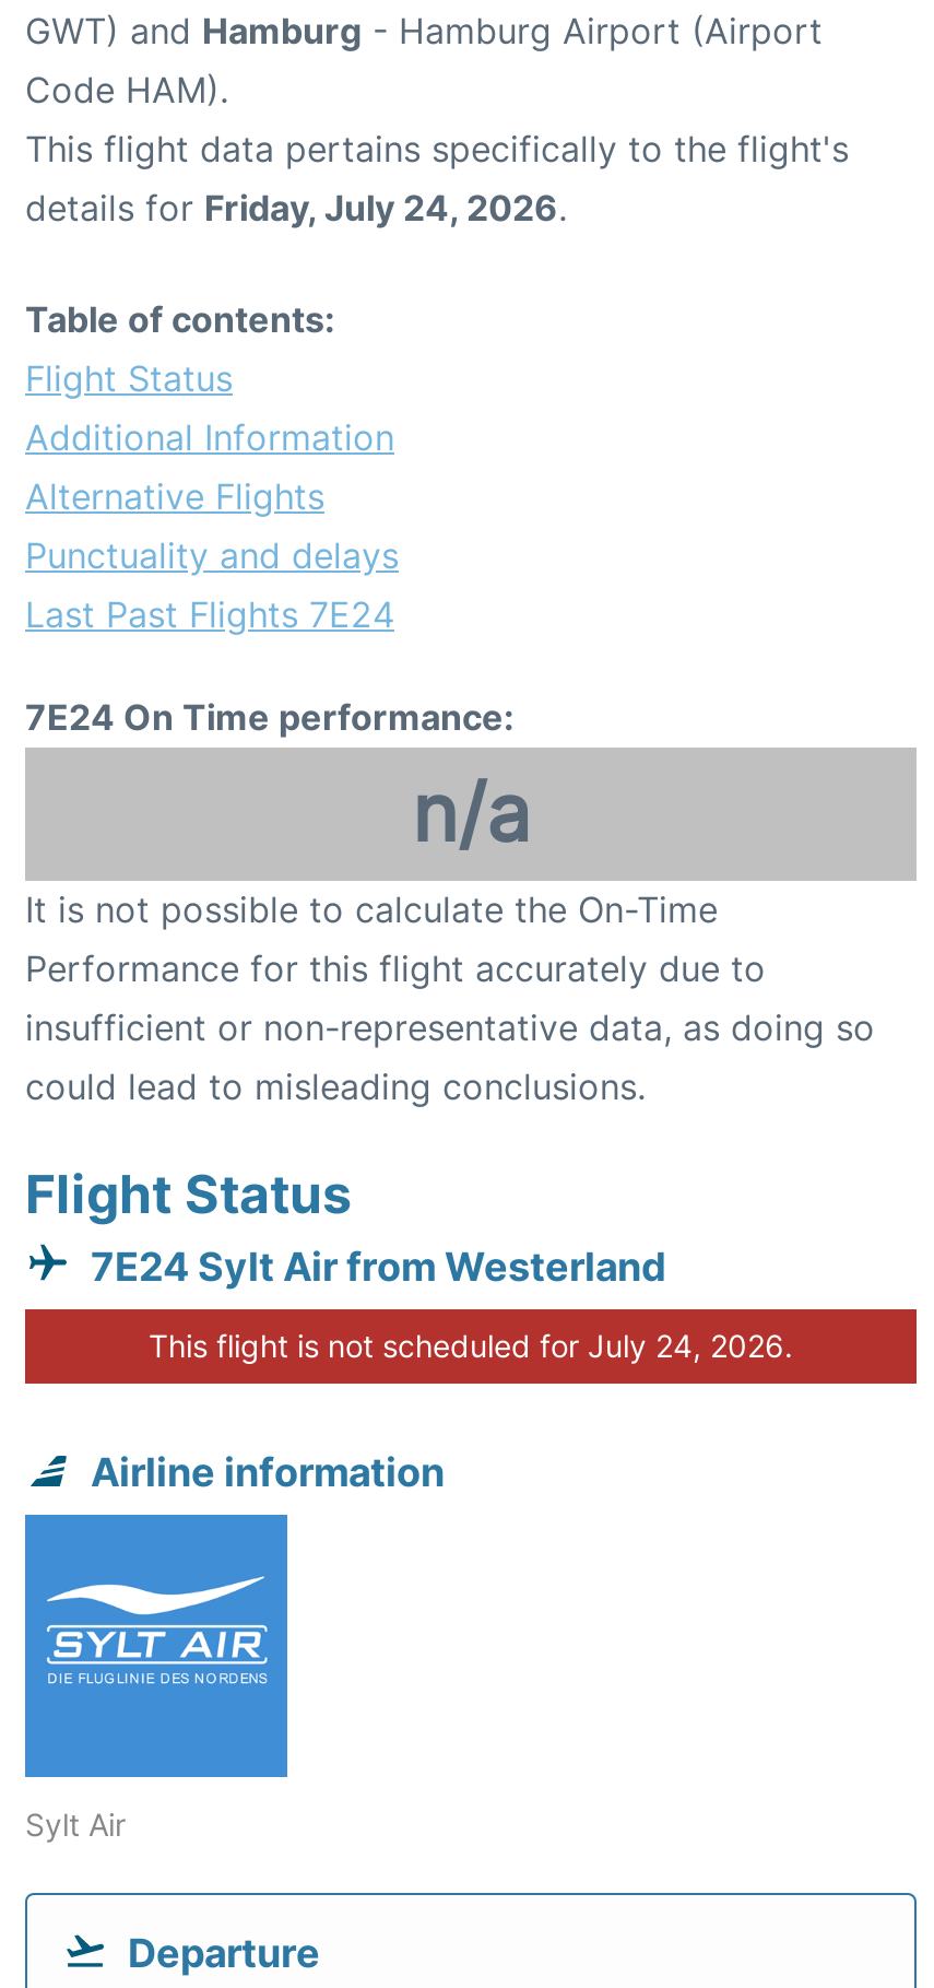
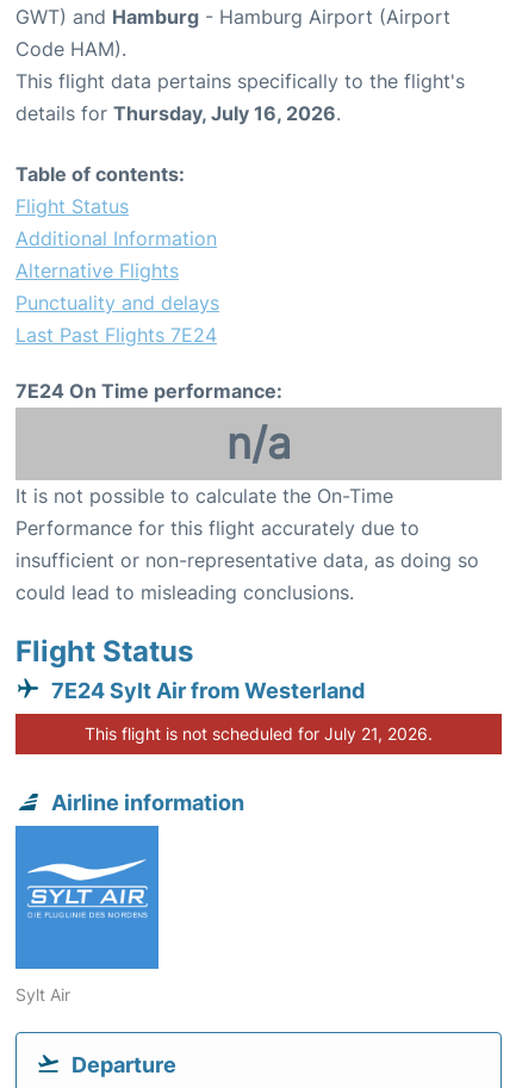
- details for Friday, July 24, 2026.
+ details for Thursday, July 16, 2026.

- This flight is not scheduled for July 24, 2026.
+ This flight is not scheduled for July 21, 2026.
